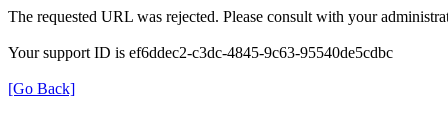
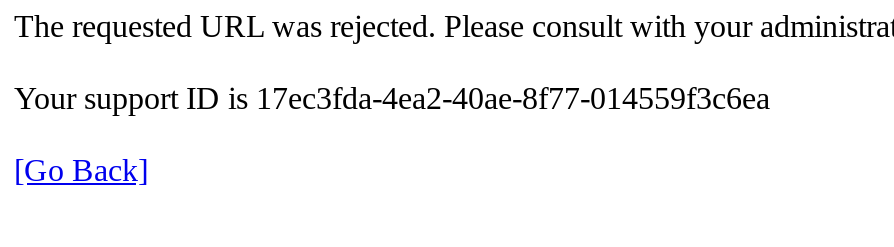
- Your support ID is ef6ddec2-c3dc-4845-9c63-95540de5cdbc
+ Your support ID is 17ec3fda-4ea2-40ae-8f77-014559f3c6ea
